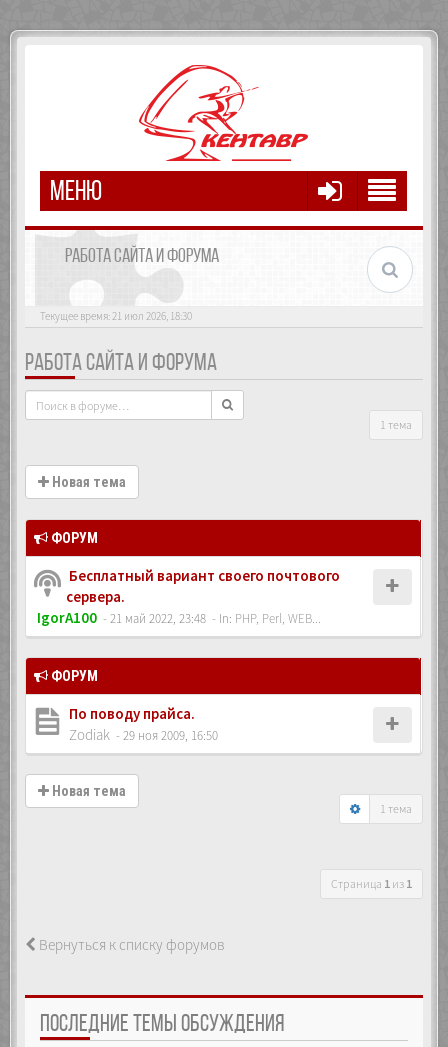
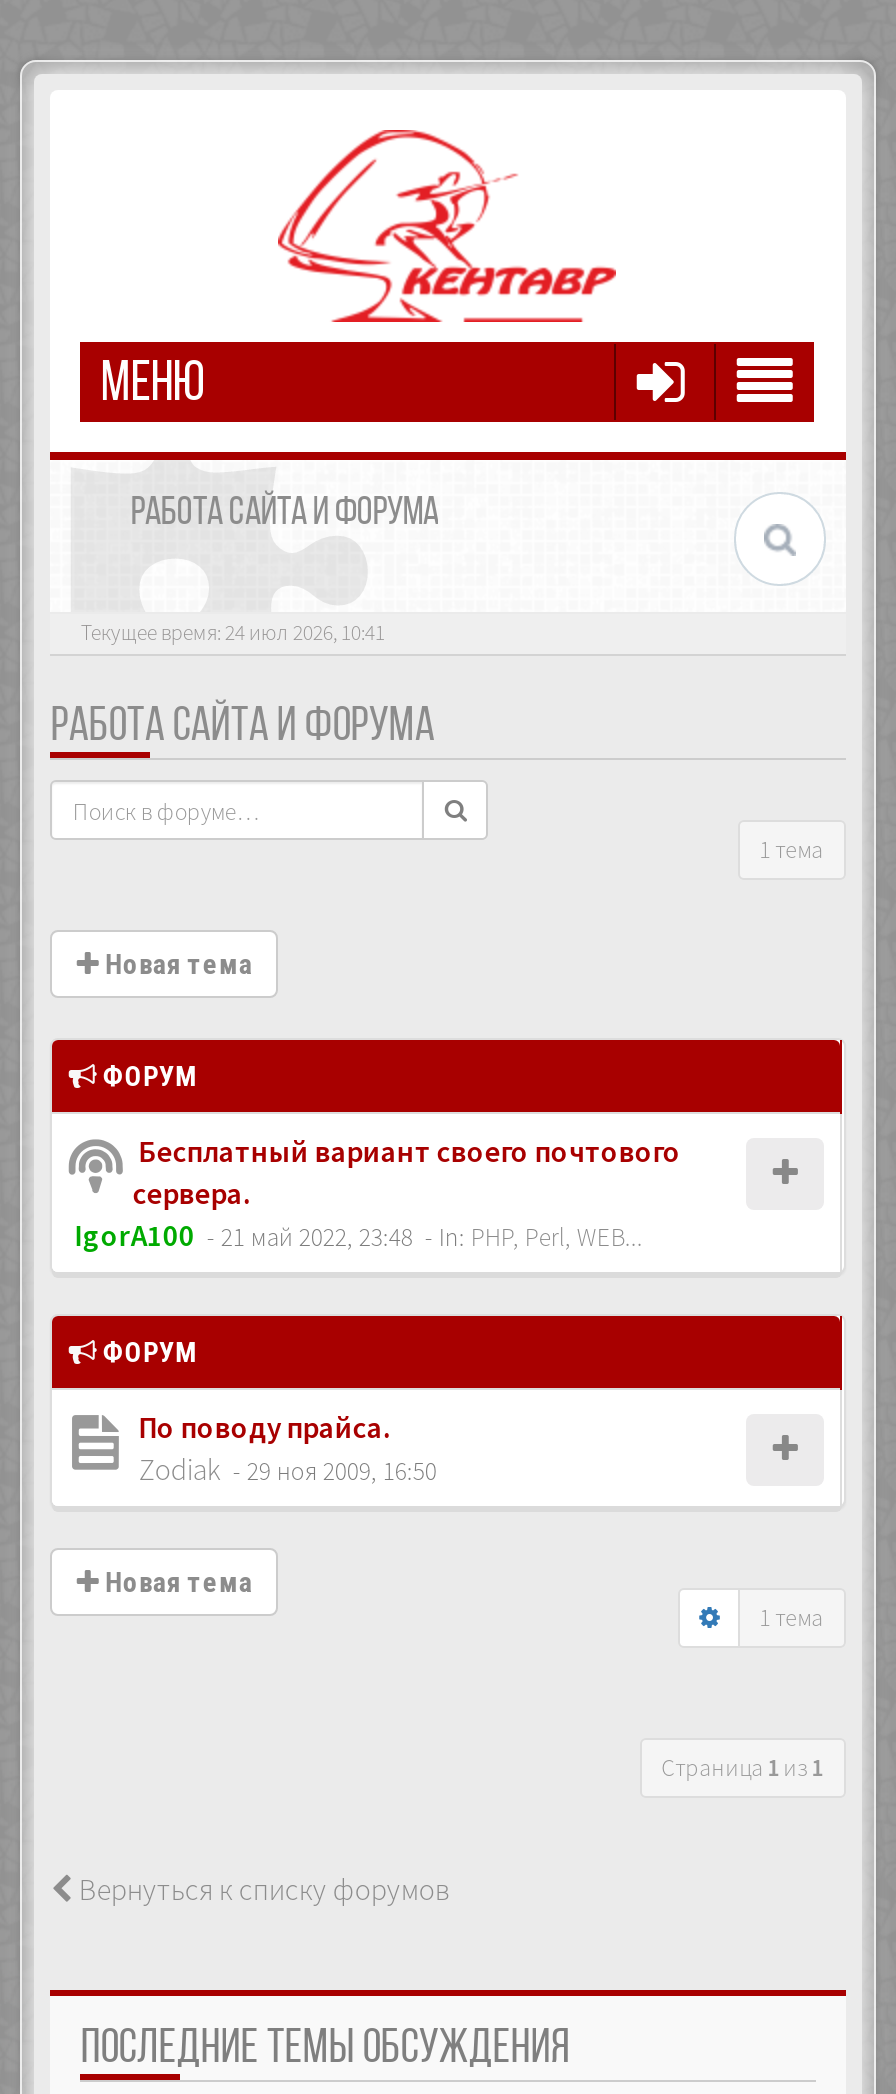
- Текущее время: 21 июл 2026, 18:30
+ Текущее время: 24 июл 2026, 10:41
